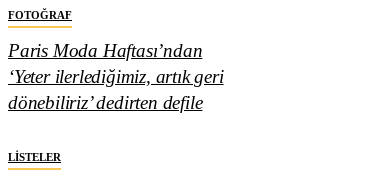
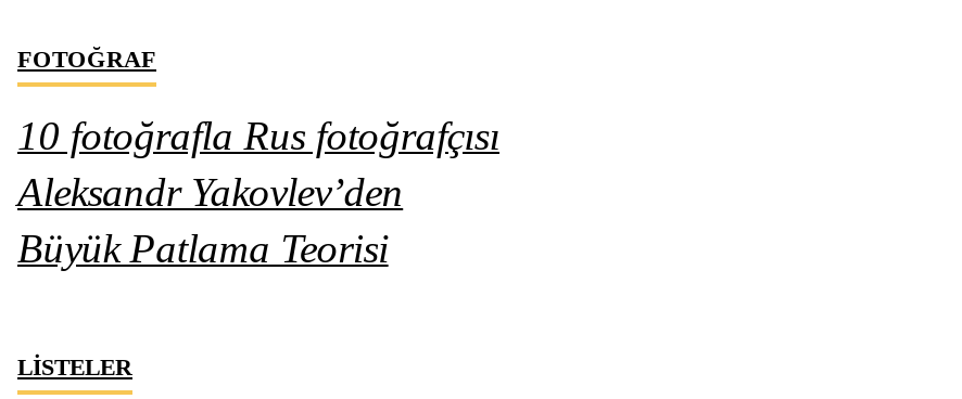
- Paris Moda Haftası’ndan
- ‘Yeter ilerlediğimiz, artık geri
- dönebiliriz’ dedirten defile
+ 10 fotoğrafla Rus fotoğrafçısı
+ Aleksandr Yakovlev’den
+ Büyük Patlama Teorisi
